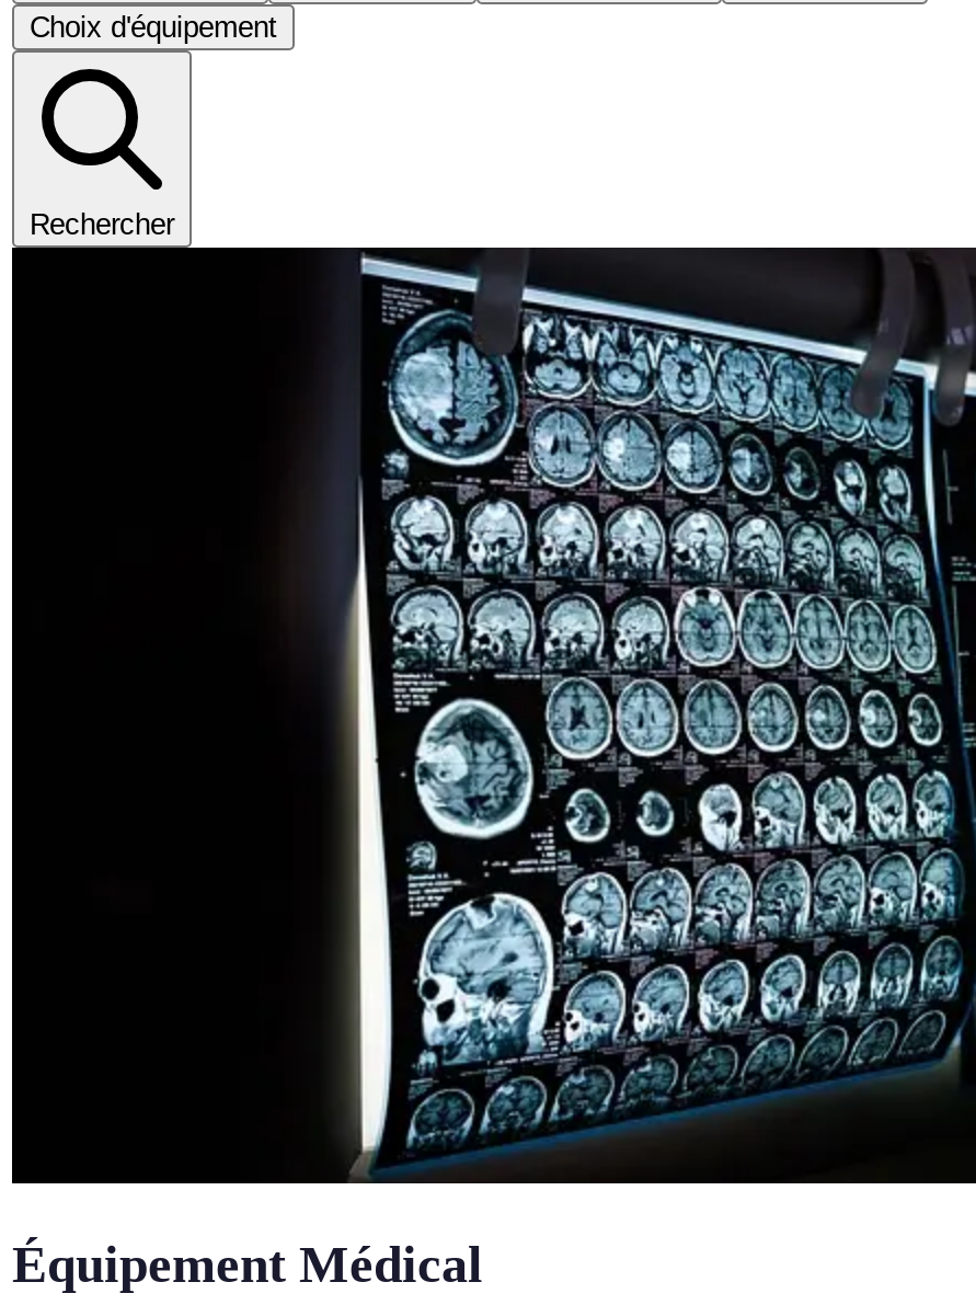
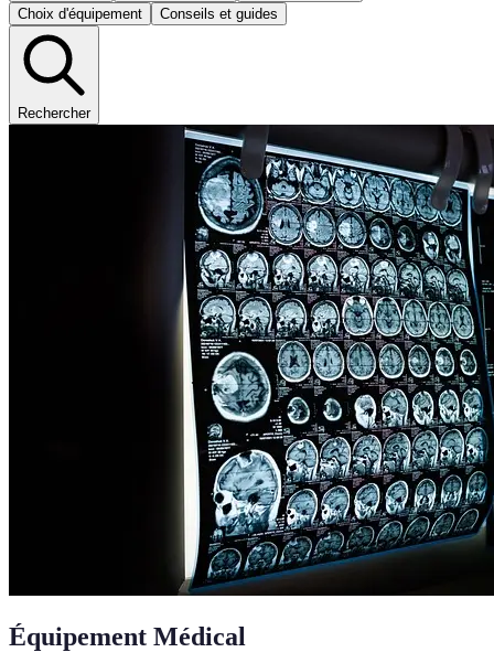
+ Conseils et guides
